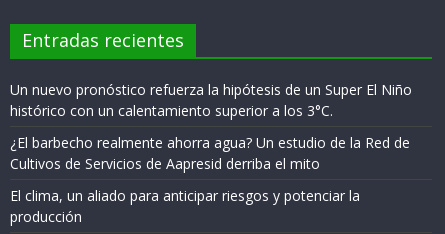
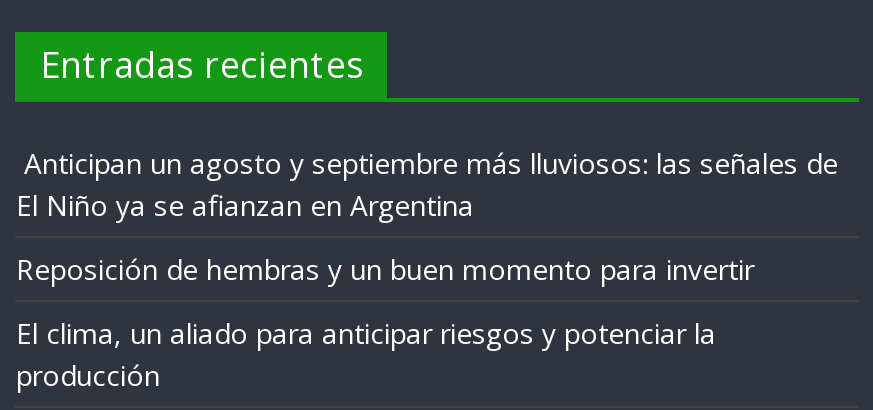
- Un nuevo pronóstico refuerza la hipótesis de un Super El Niño
- histórico con un calentamiento superior a los 3°C.
+ Anticipan un agosto y septiembre más lluviosos: las señales de
+ El Niño ya se afianzan en Argentina

- ¿El barbecho realmente ahorra agua? Un estudio de la Red de
- Cultivos de Servicios de Aapresid derriba el mito
+ Reposición de hembras y un buen momento para invertir
